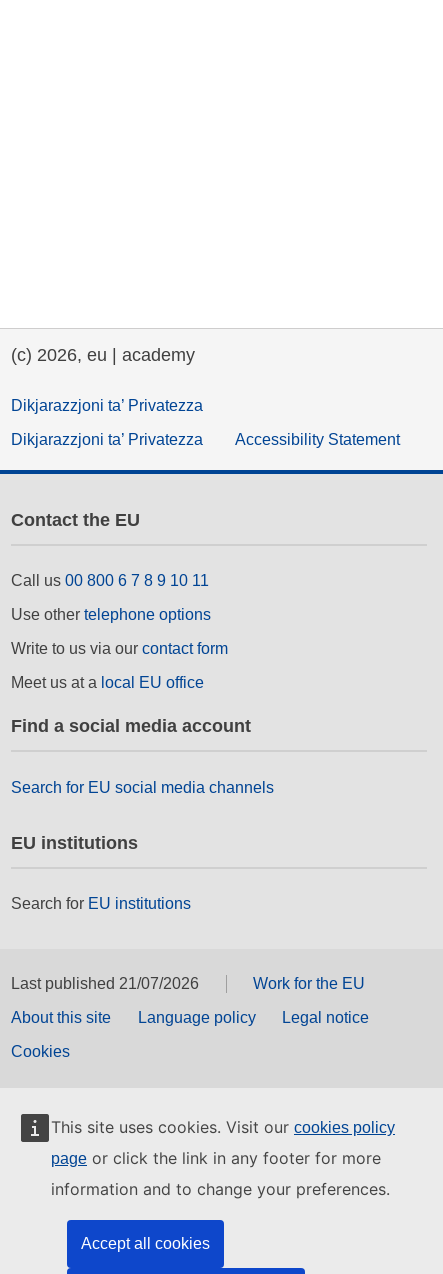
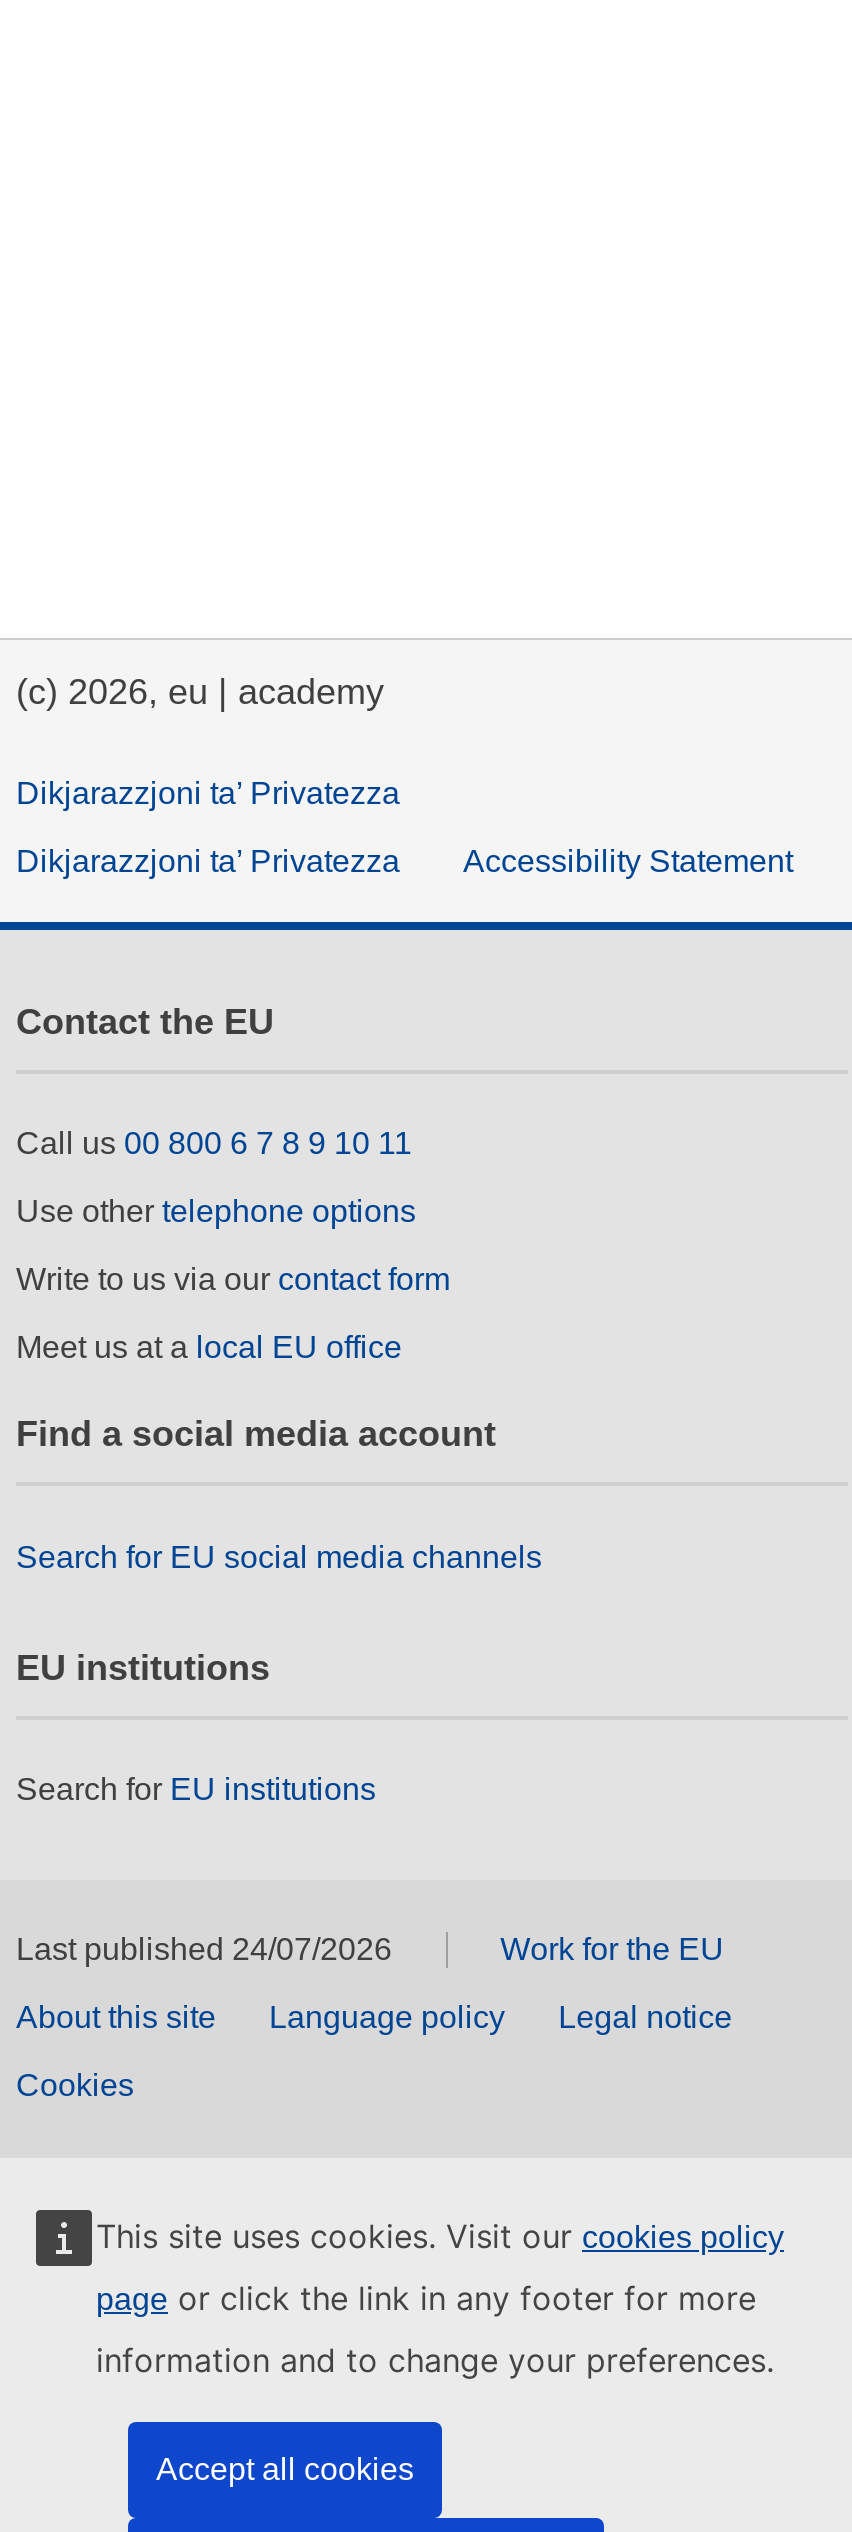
- Last published 21/07/2026
+ Last published 24/07/2026
